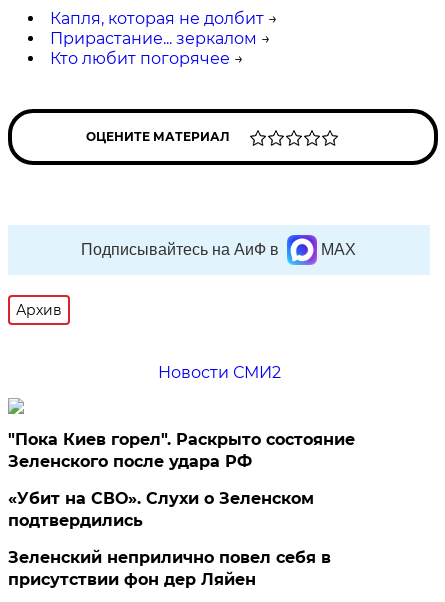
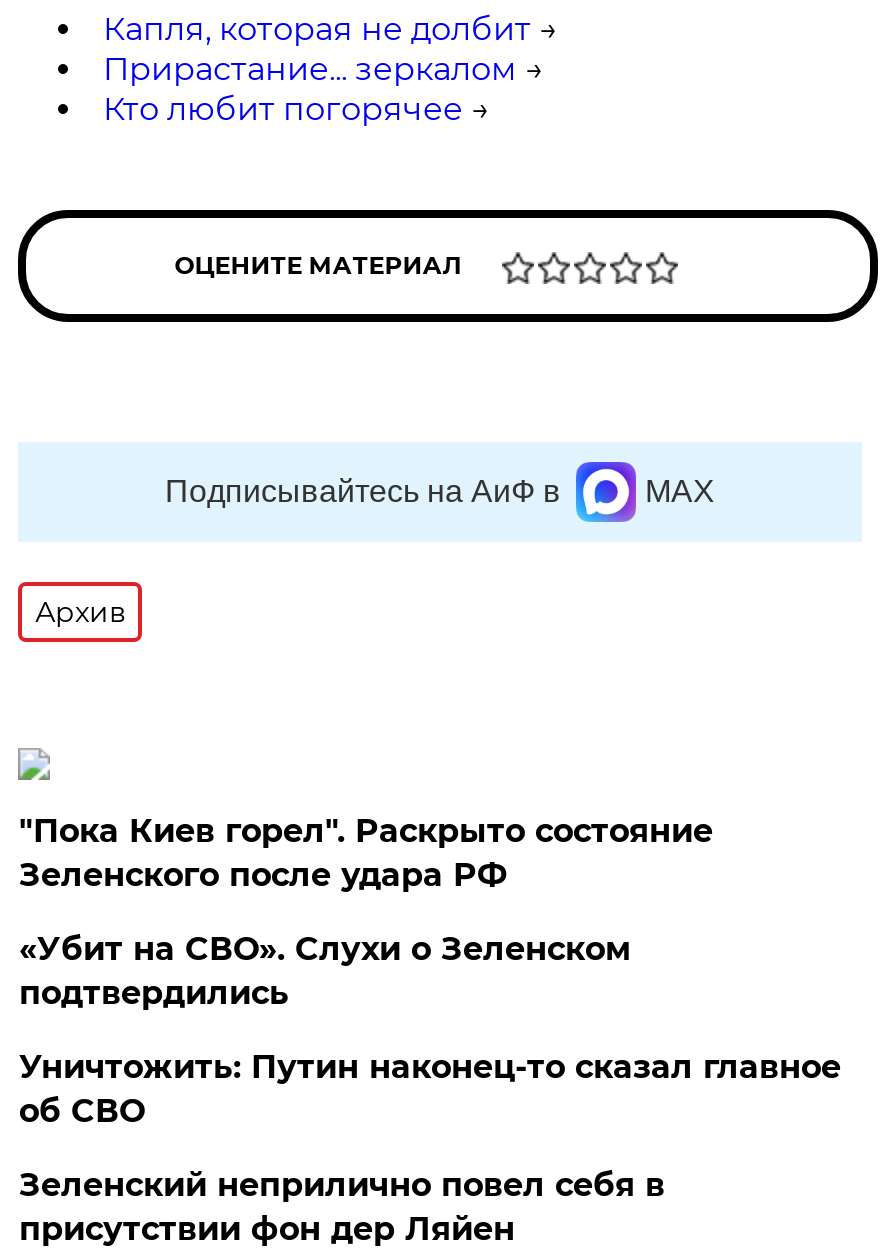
- Новости СМИ2

moved up: "Пока Киев горел". Раскрыто состояние | Зеленского после удара РФ | «Убит на СВО». Слухи о Зеленском | подтвердились

+ Уничтожить: Путин наконец-то сказал главное
+ об СВО
